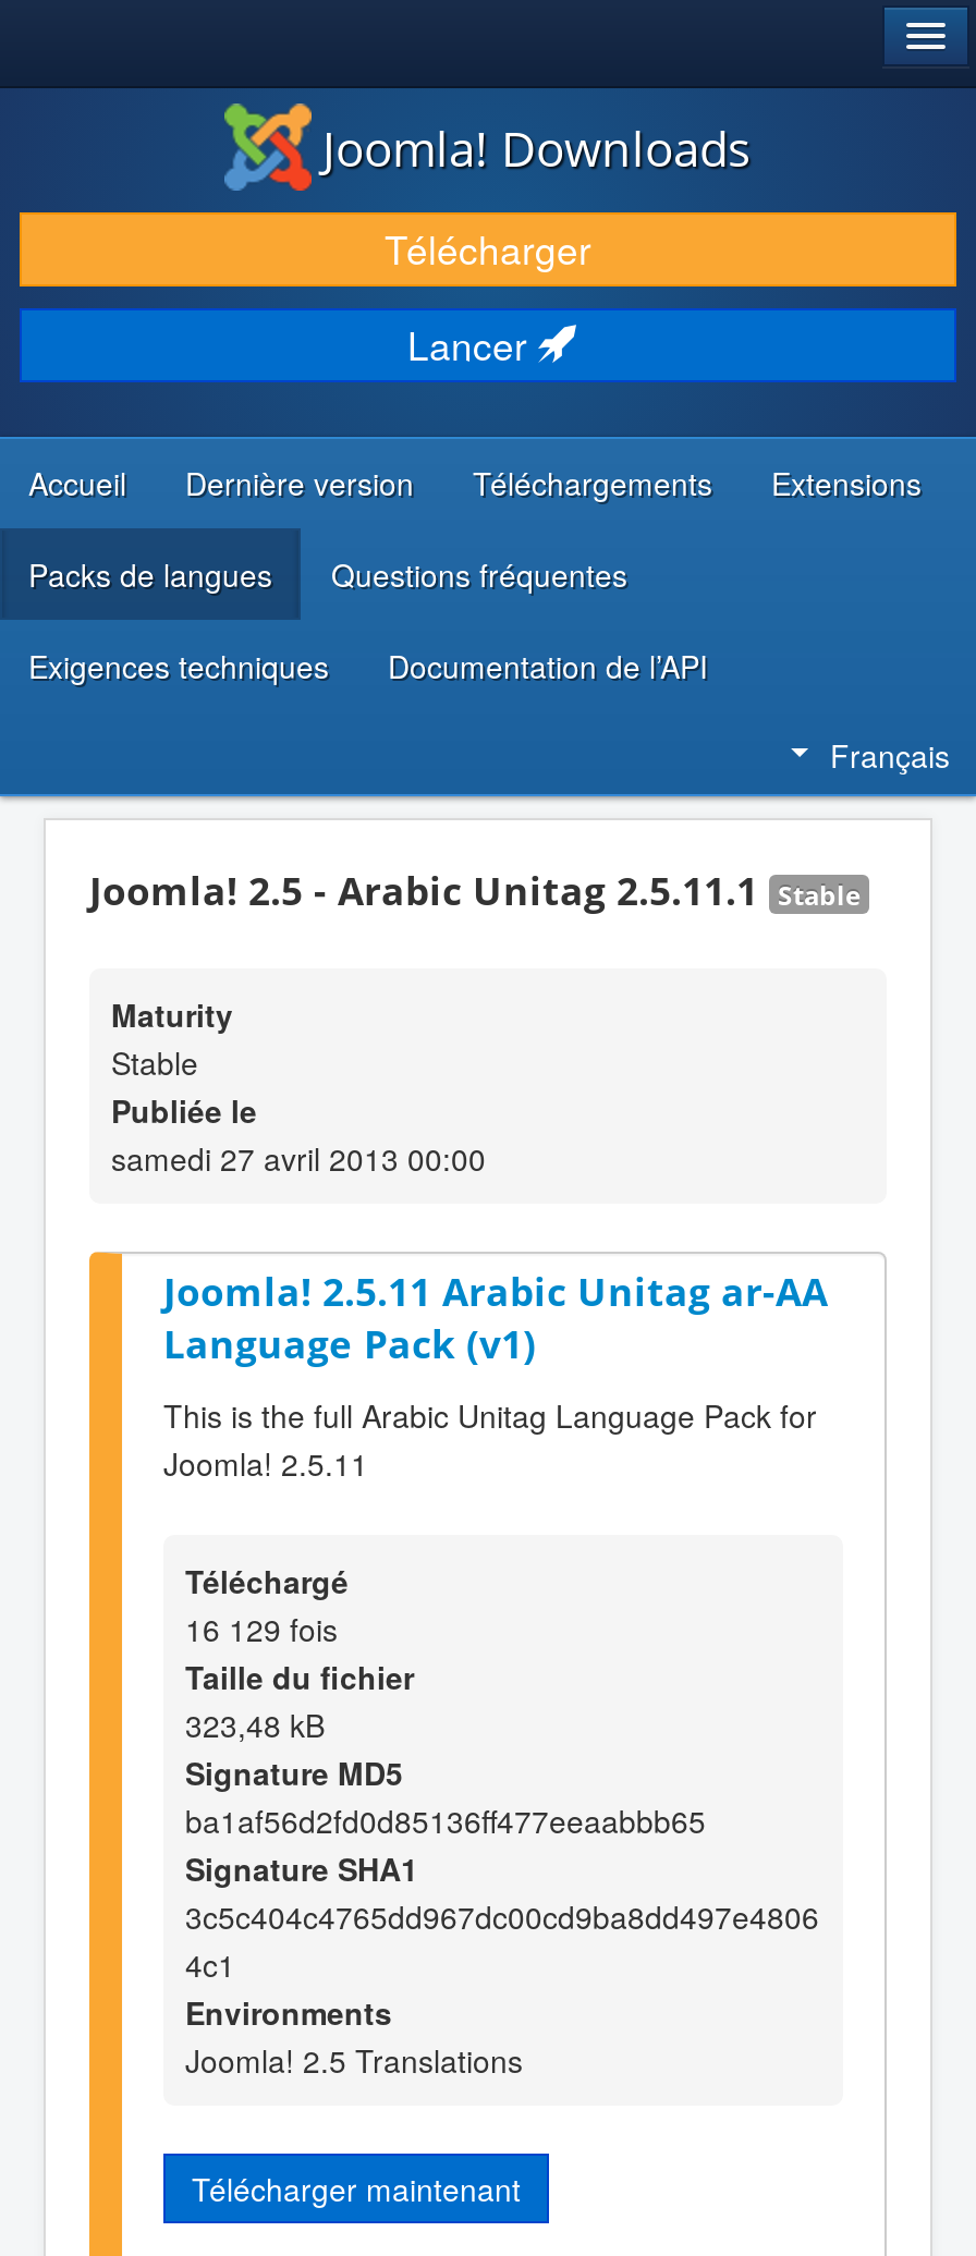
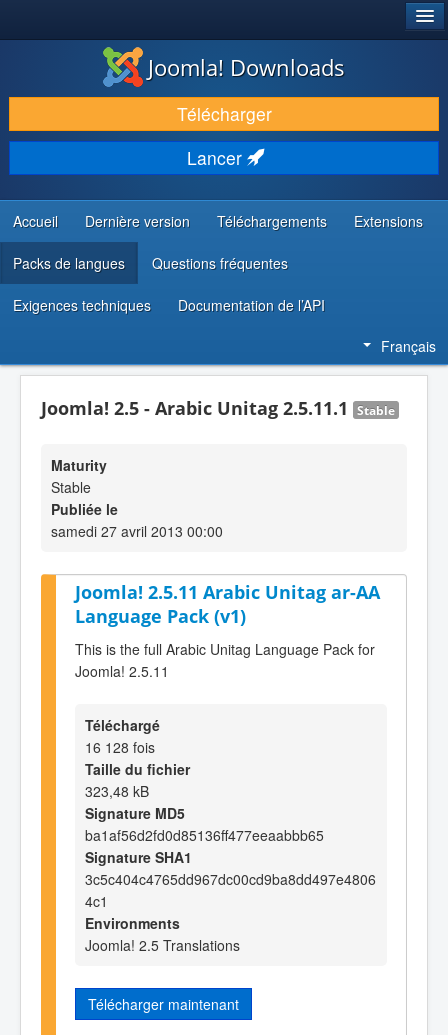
- 16 129 fois
+ 16 128 fois
